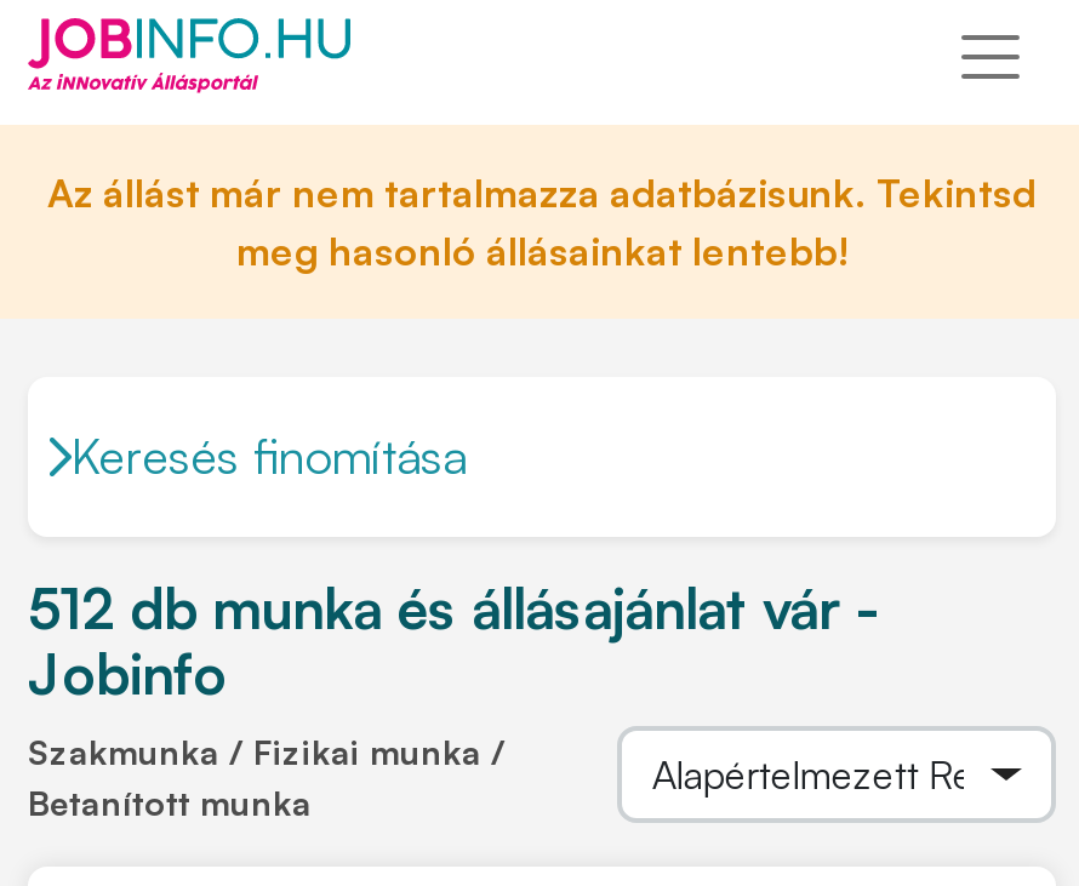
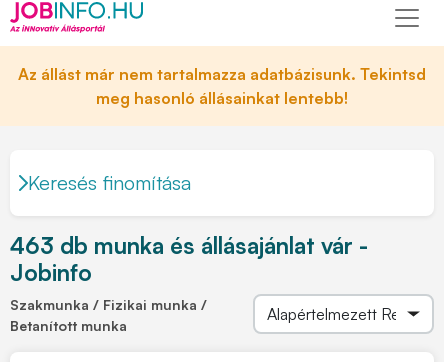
- 512 db munka és állásajánlat vár -
+ 463 db munka és állásajánlat vár -
